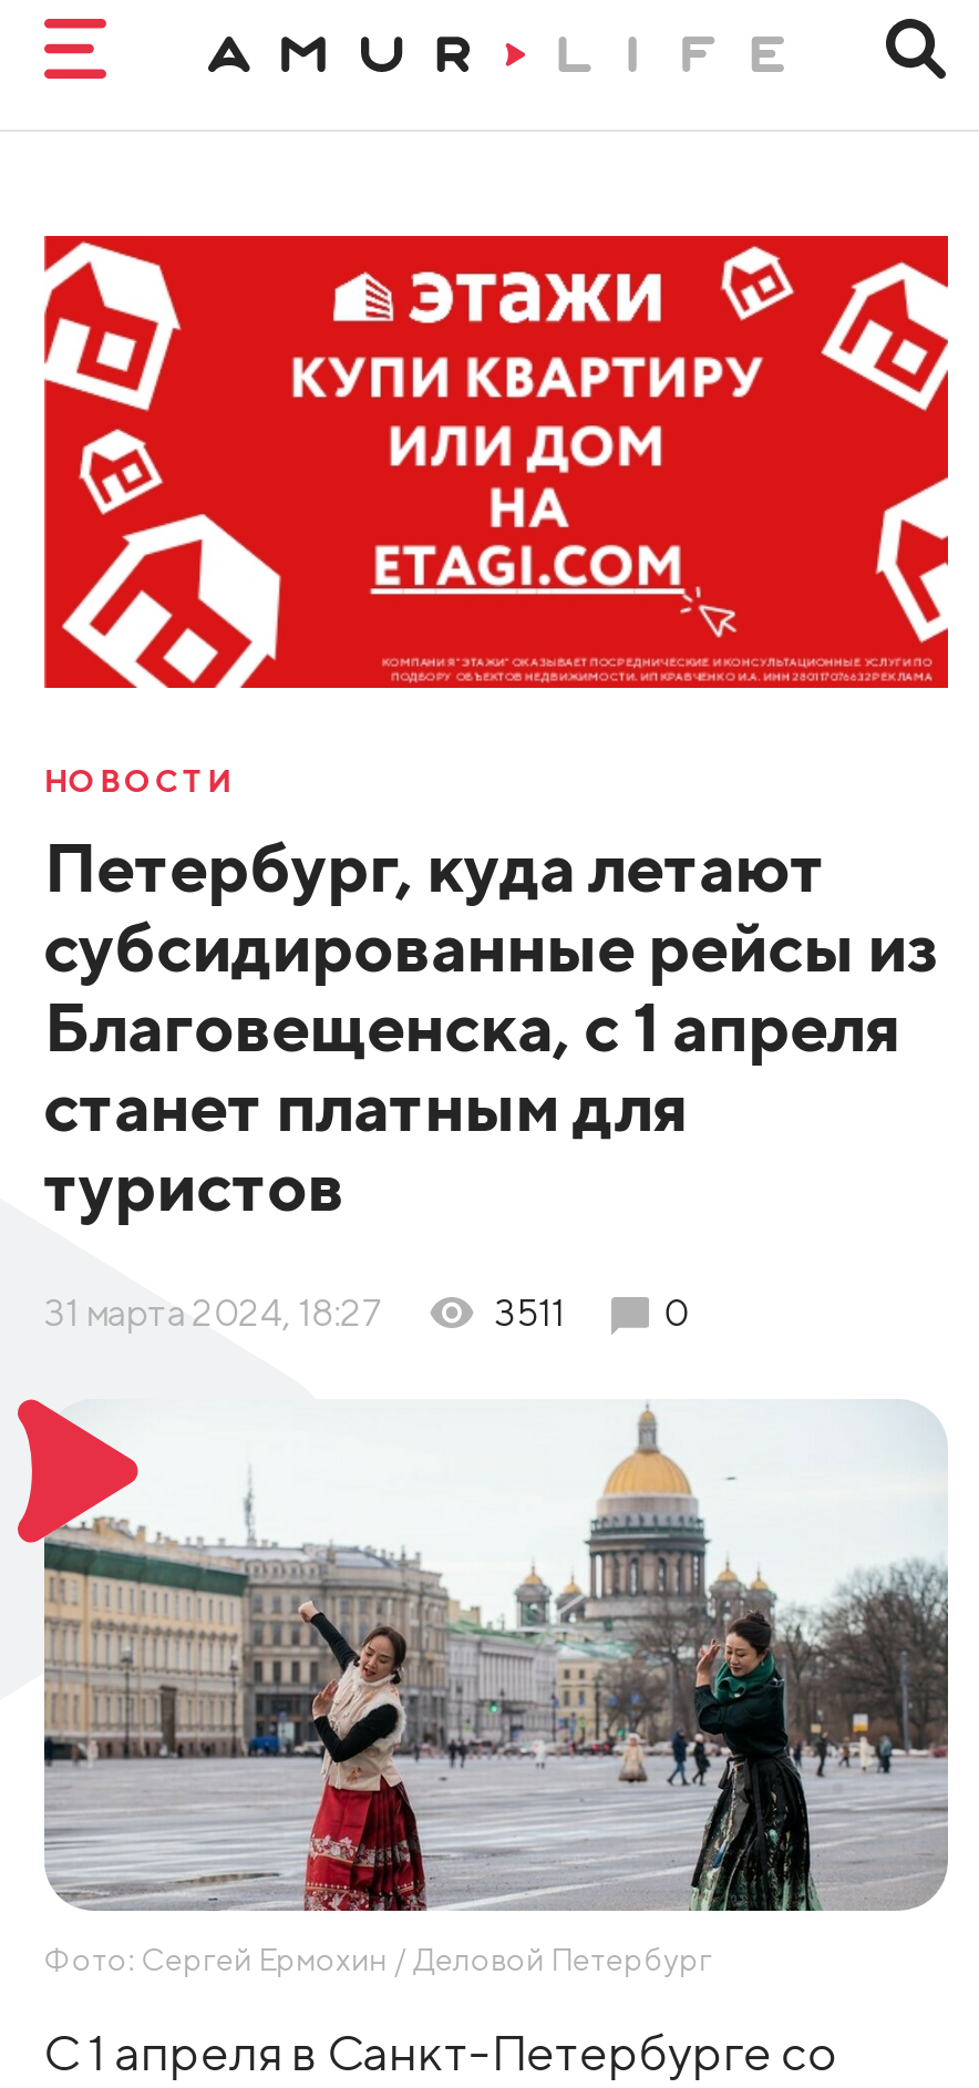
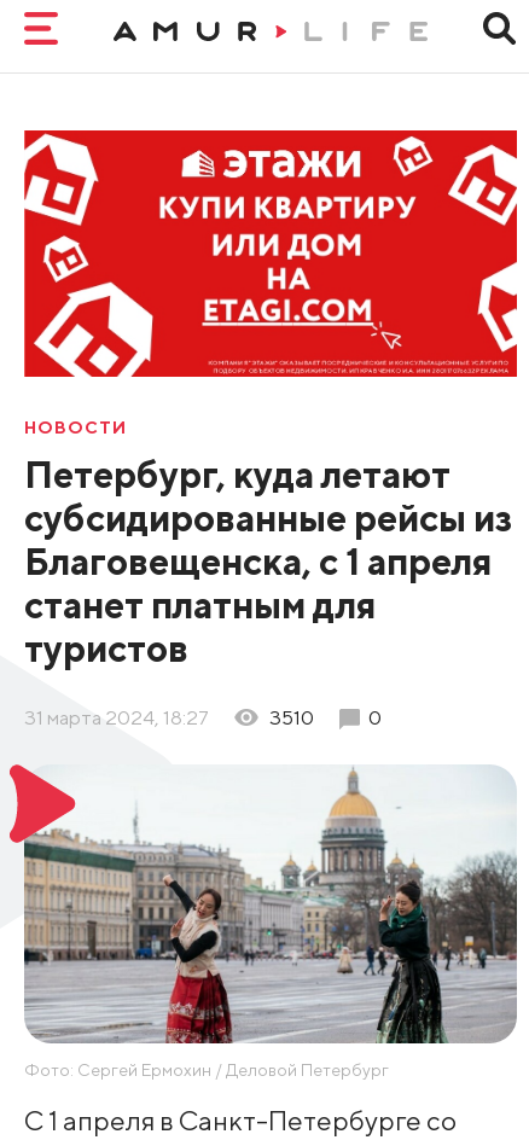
- 3511
+ 3510
